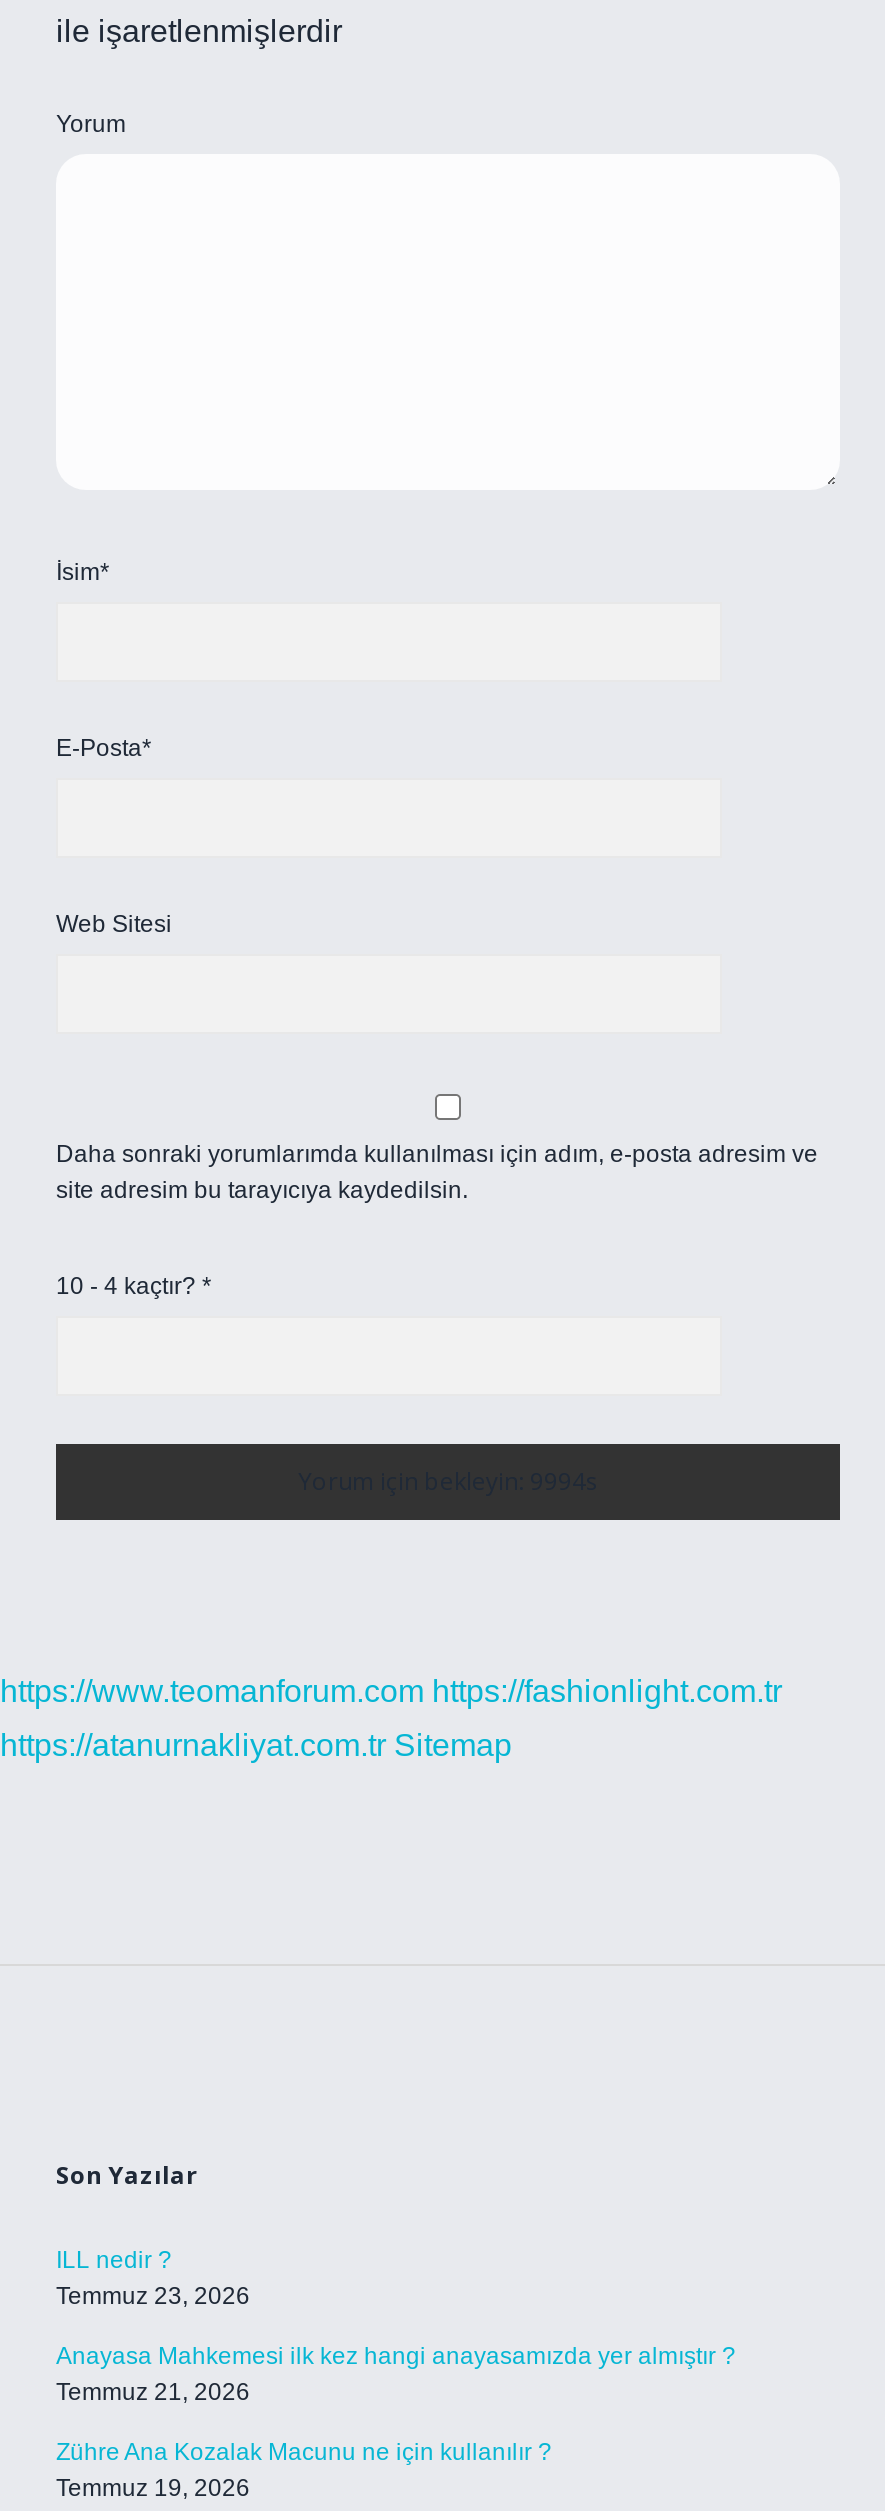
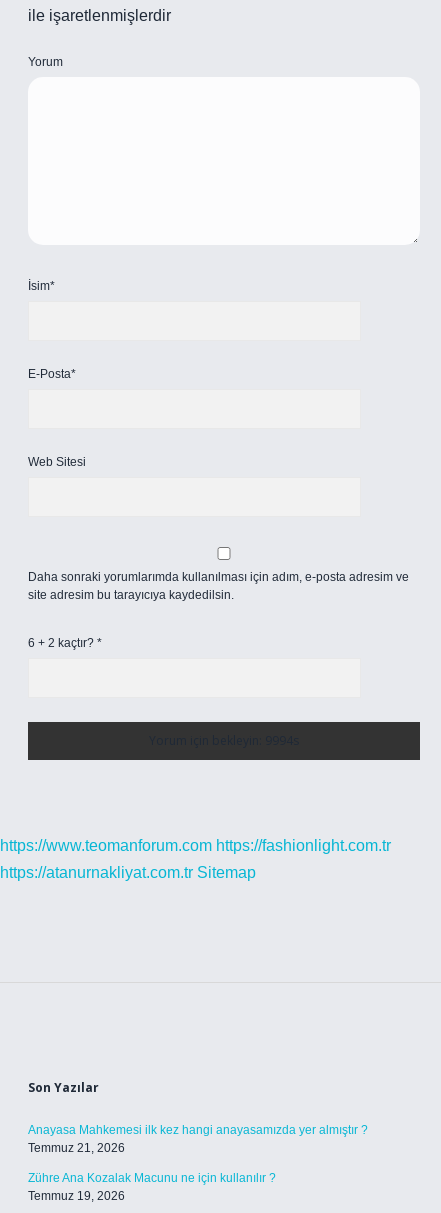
- 10 - 4 kaçtır? *
+ 6 + 2 kaçtır? *

- ILL nedir ?
- Temmuz 23, 2026
